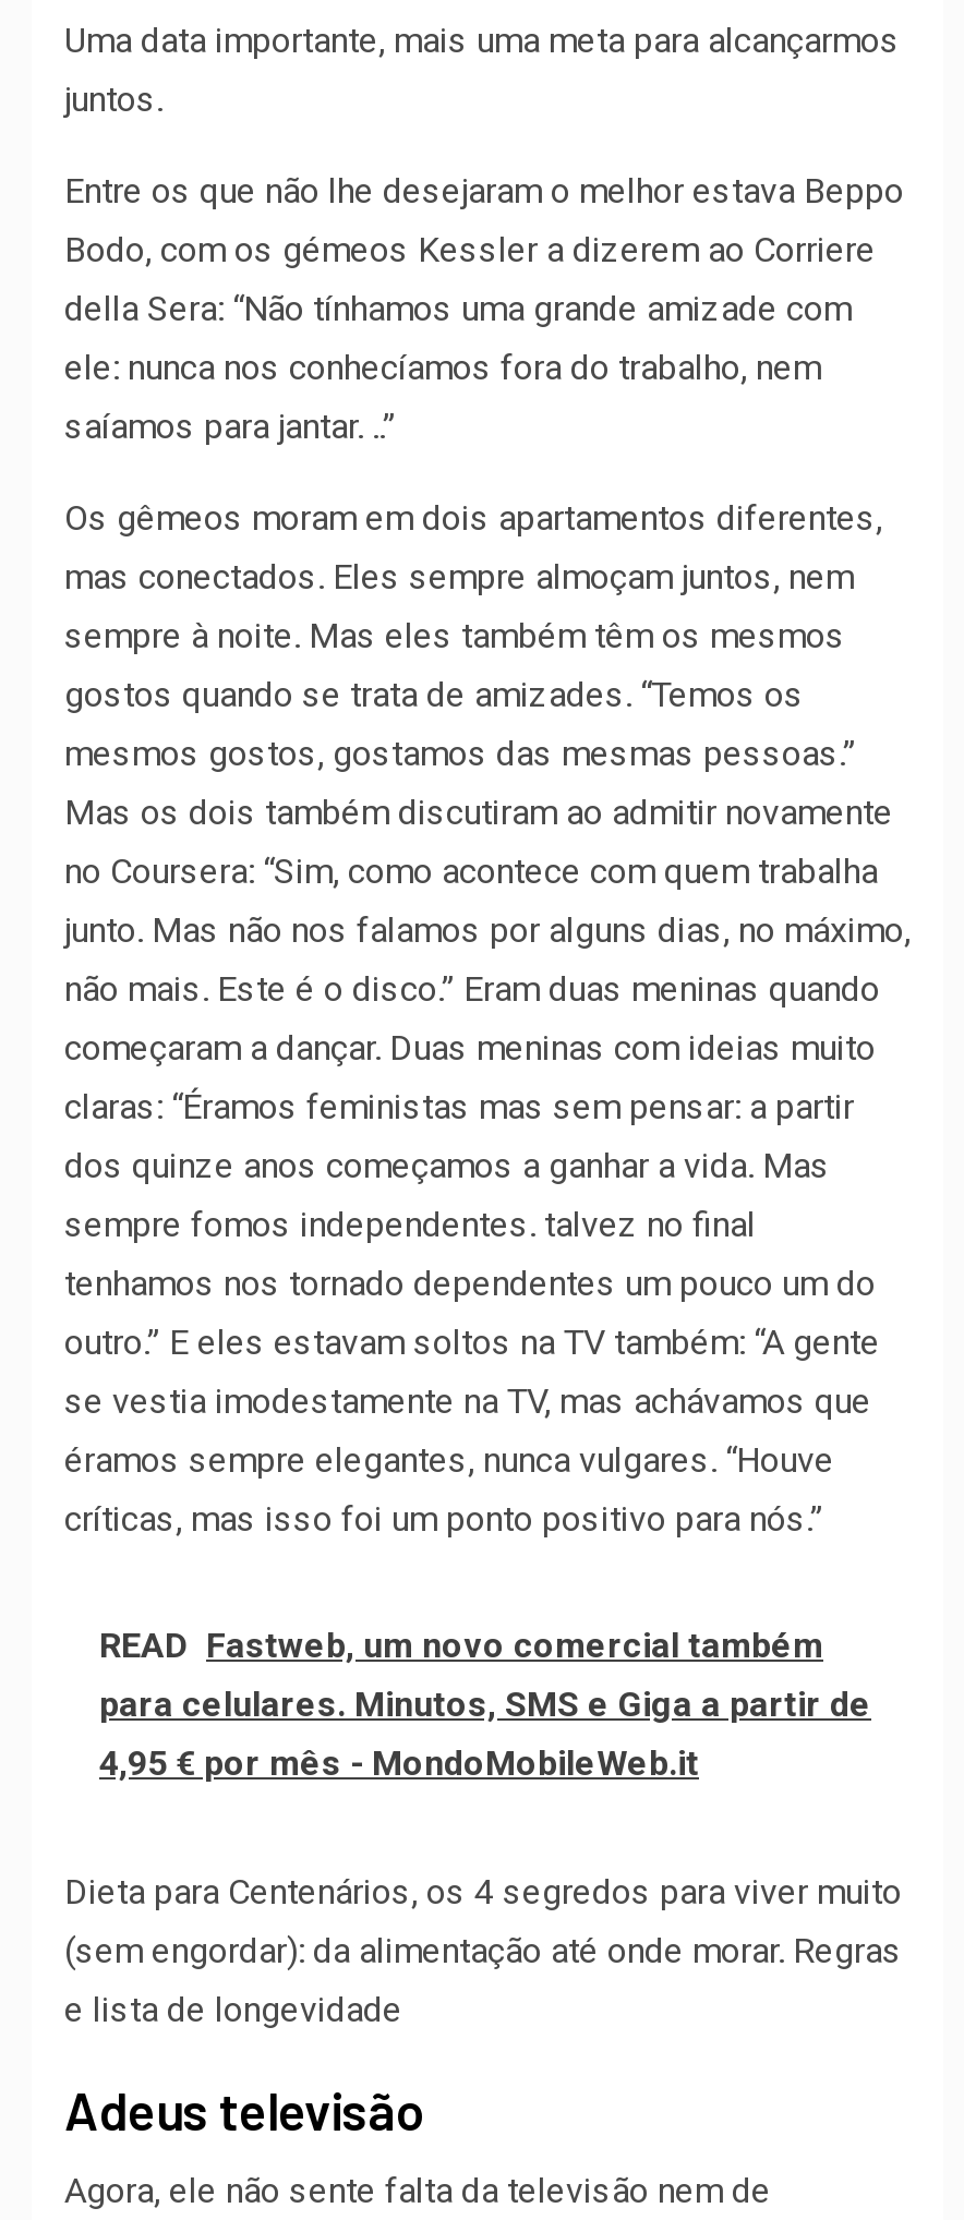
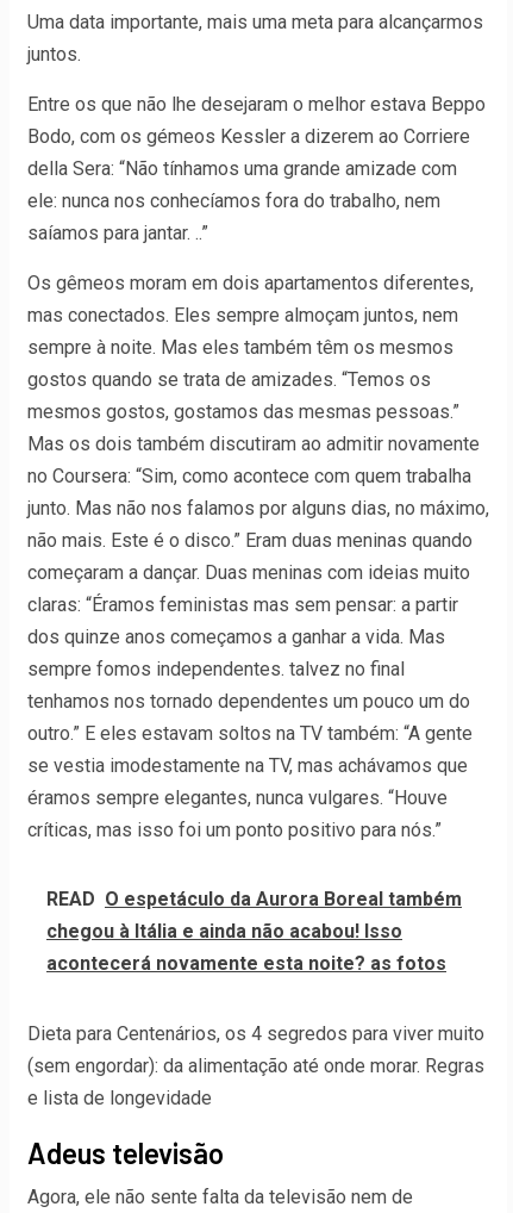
- READ Fastweb, um novo comercial também
- para celulares. Minutos, SMS e Giga a partir de
- 4,95 € por mês - MondoMobileWeb.it
+ READ O espetáculo da Aurora Boreal também
+ chegou à Itália e ainda não acabou! Isso
+ acontecerá novamente esta noite? as fotos
